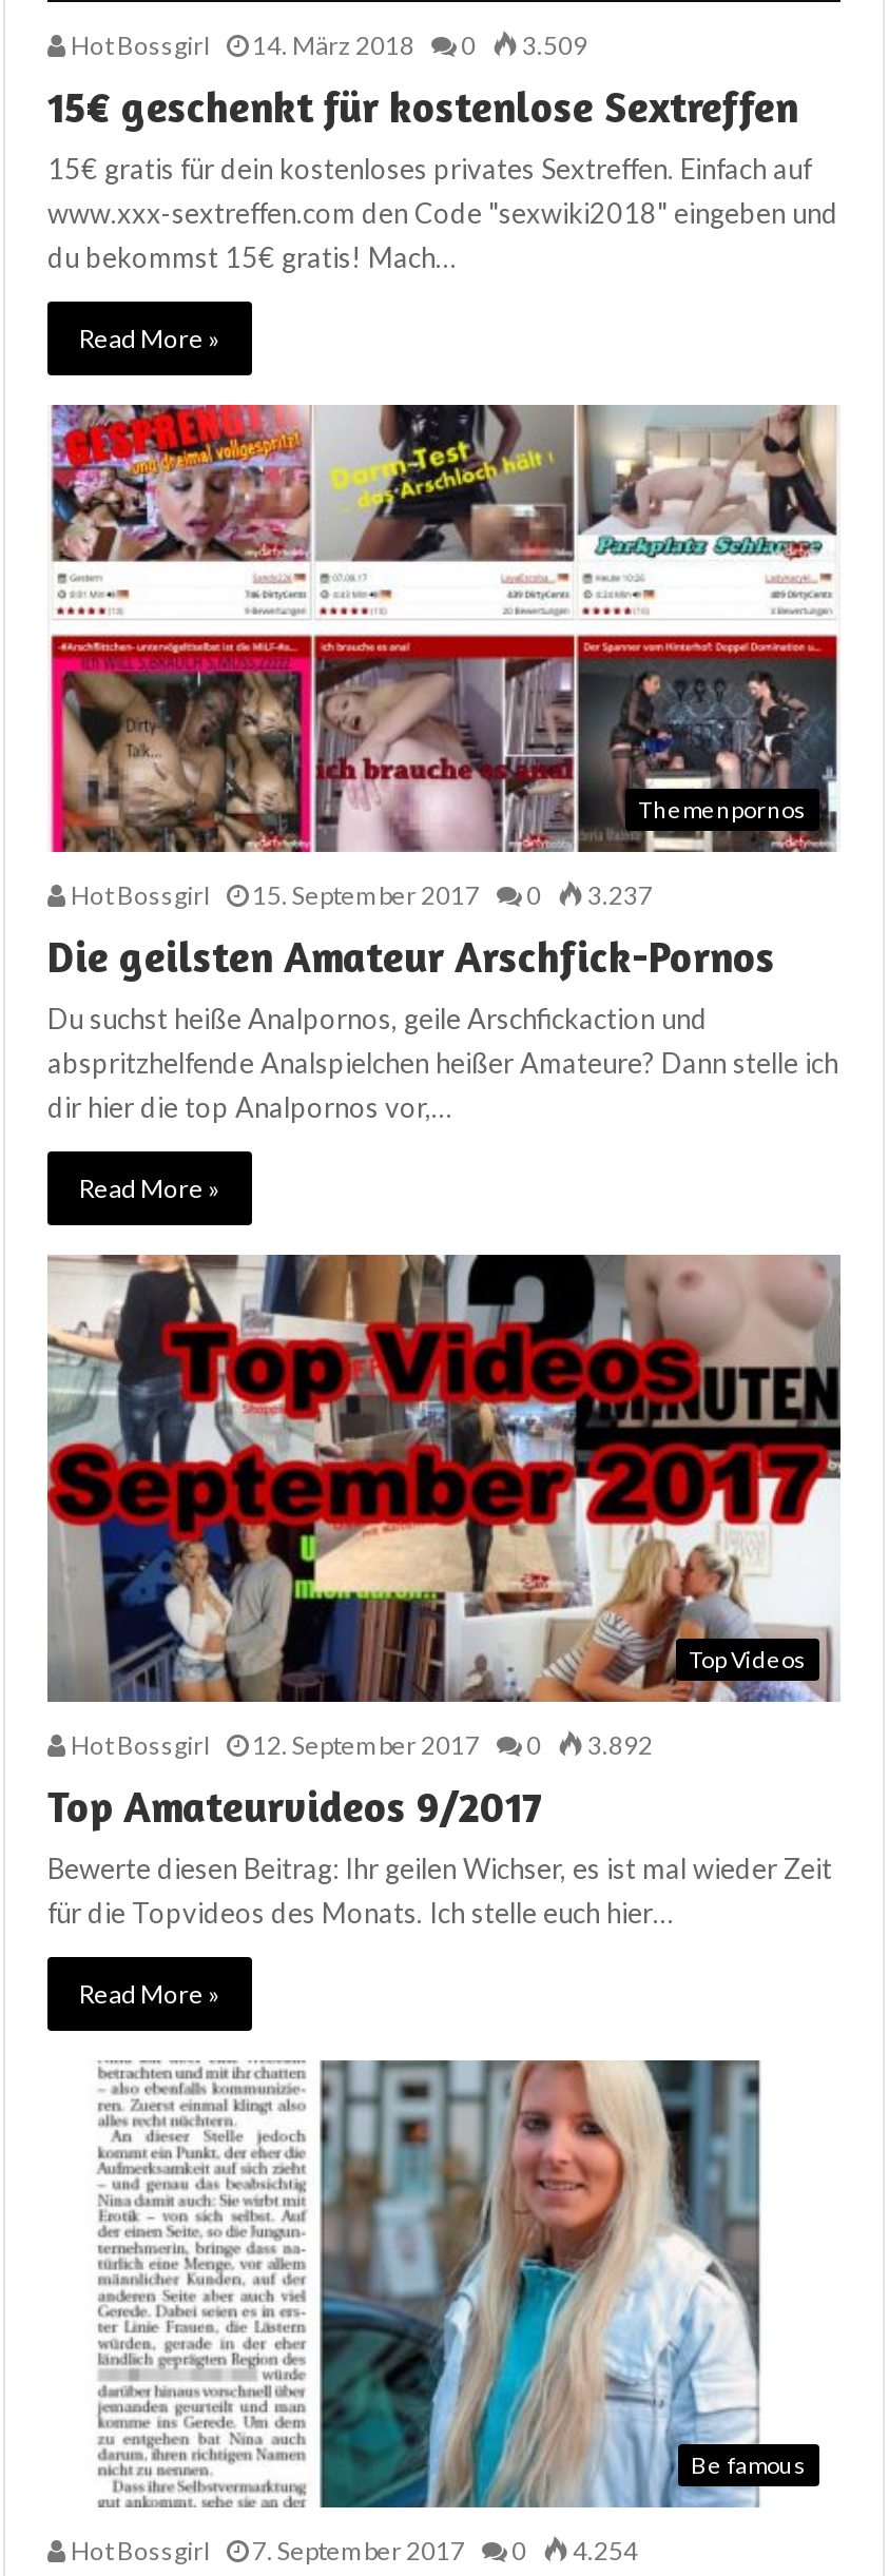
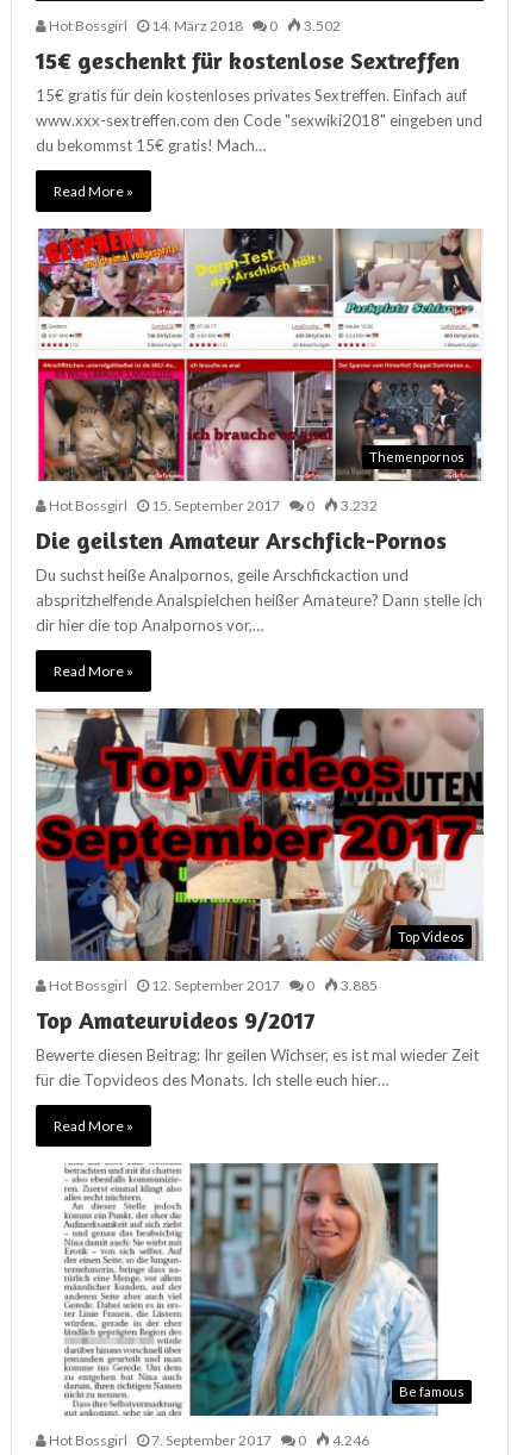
- Hot Bossgirl 14. März 2018 0 3.509
+ Hot Bossgirl 14. März 2018 0 3.502

- Hot Bossgirl 15. September 2017 0 3.237
+ Hot Bossgirl 15. September 2017 0 3.232

- Hot Bossgirl 12. September 2017 0 3.892
+ Hot Bossgirl 12. September 2017 0 3.885

- Hot Bossgirl 7. September 2017 0 4.254
+ Hot Bossgirl 7. September 2017 0 4.246
